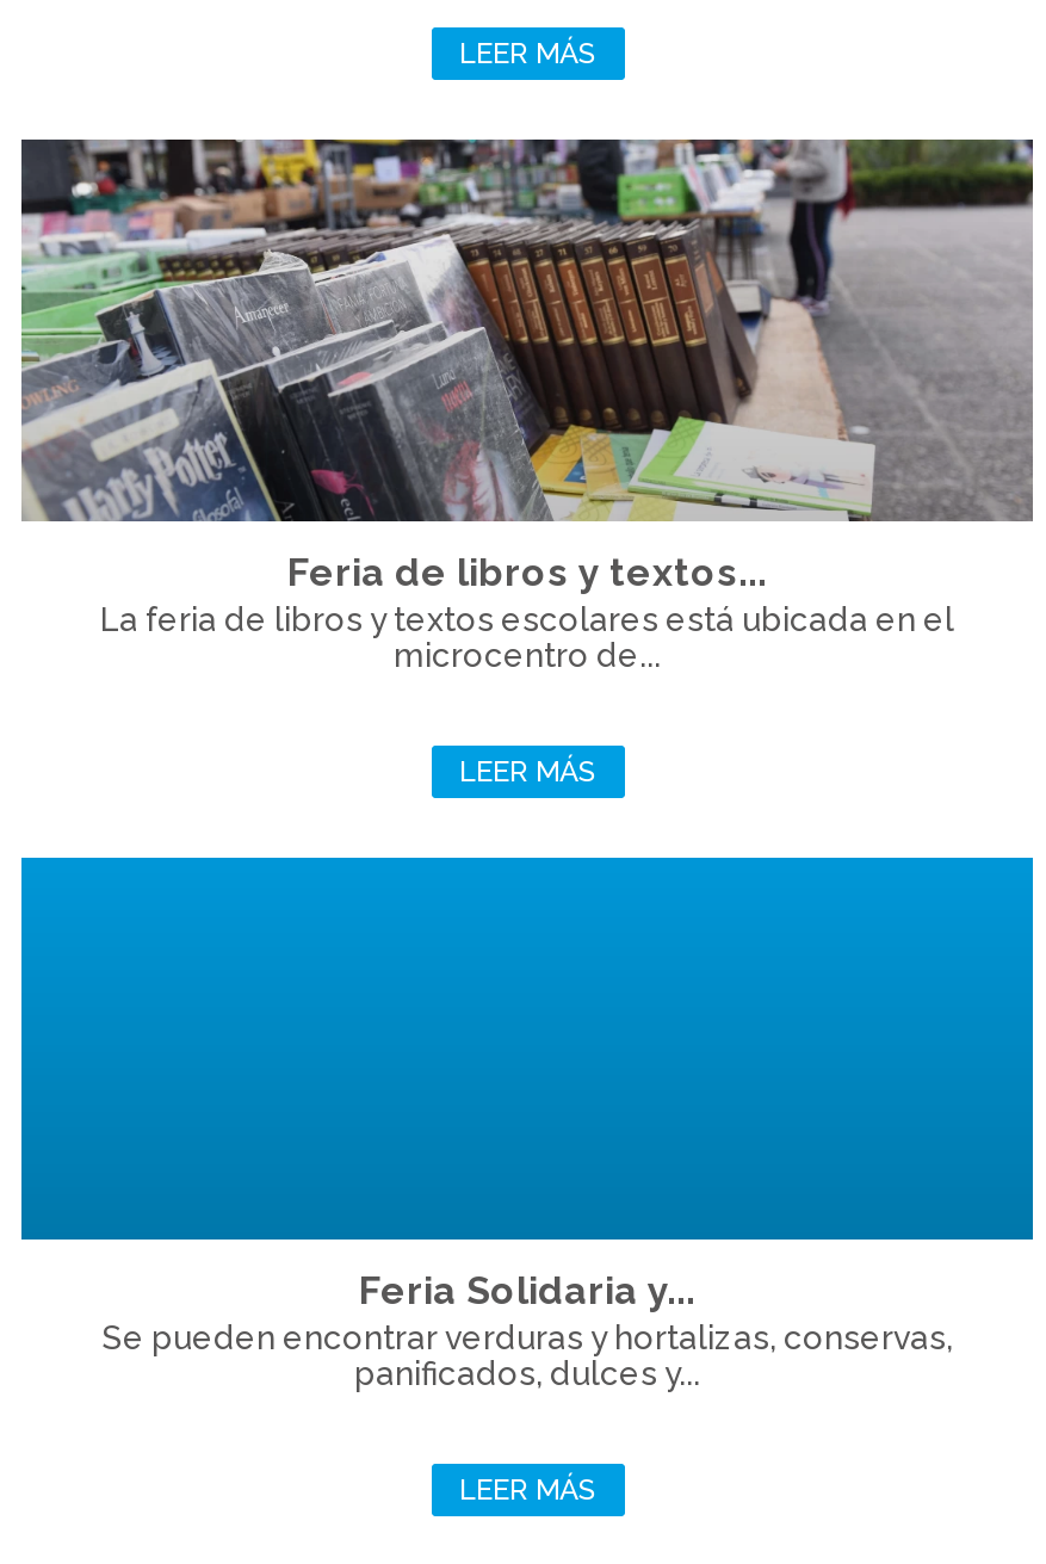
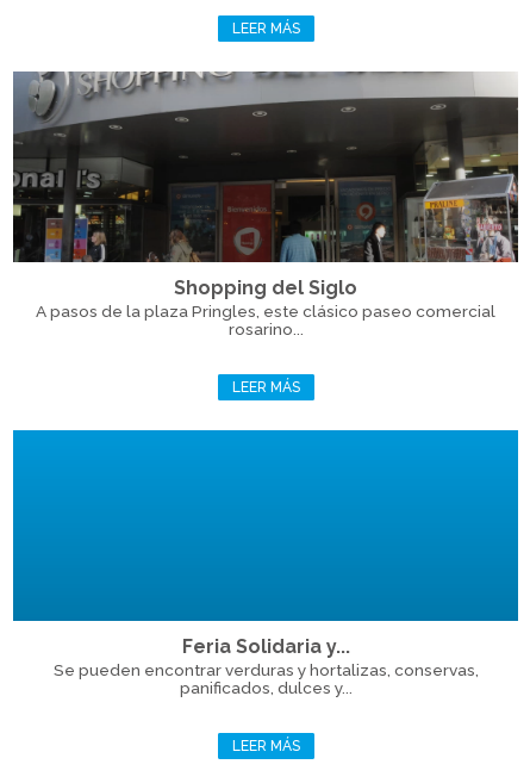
- [image]
- Feria de libros y textos...
- La feria de libros y textos escolares está ubicada en el
- microcentro de...
+ [image]
+ Shopping del Siglo
+ A pasos de la plaza Pringles, este clásico paseo comercial
+ rosarino...
